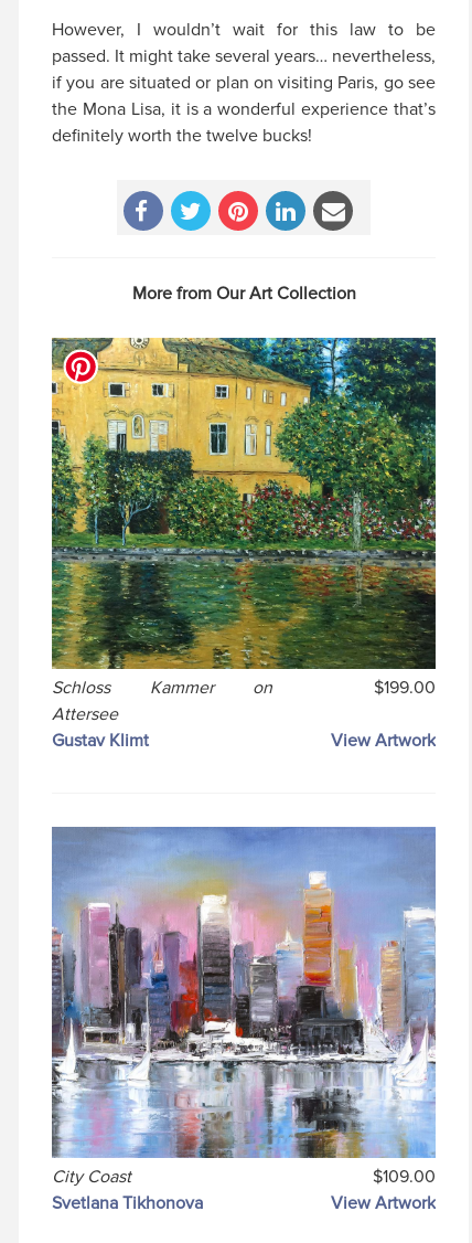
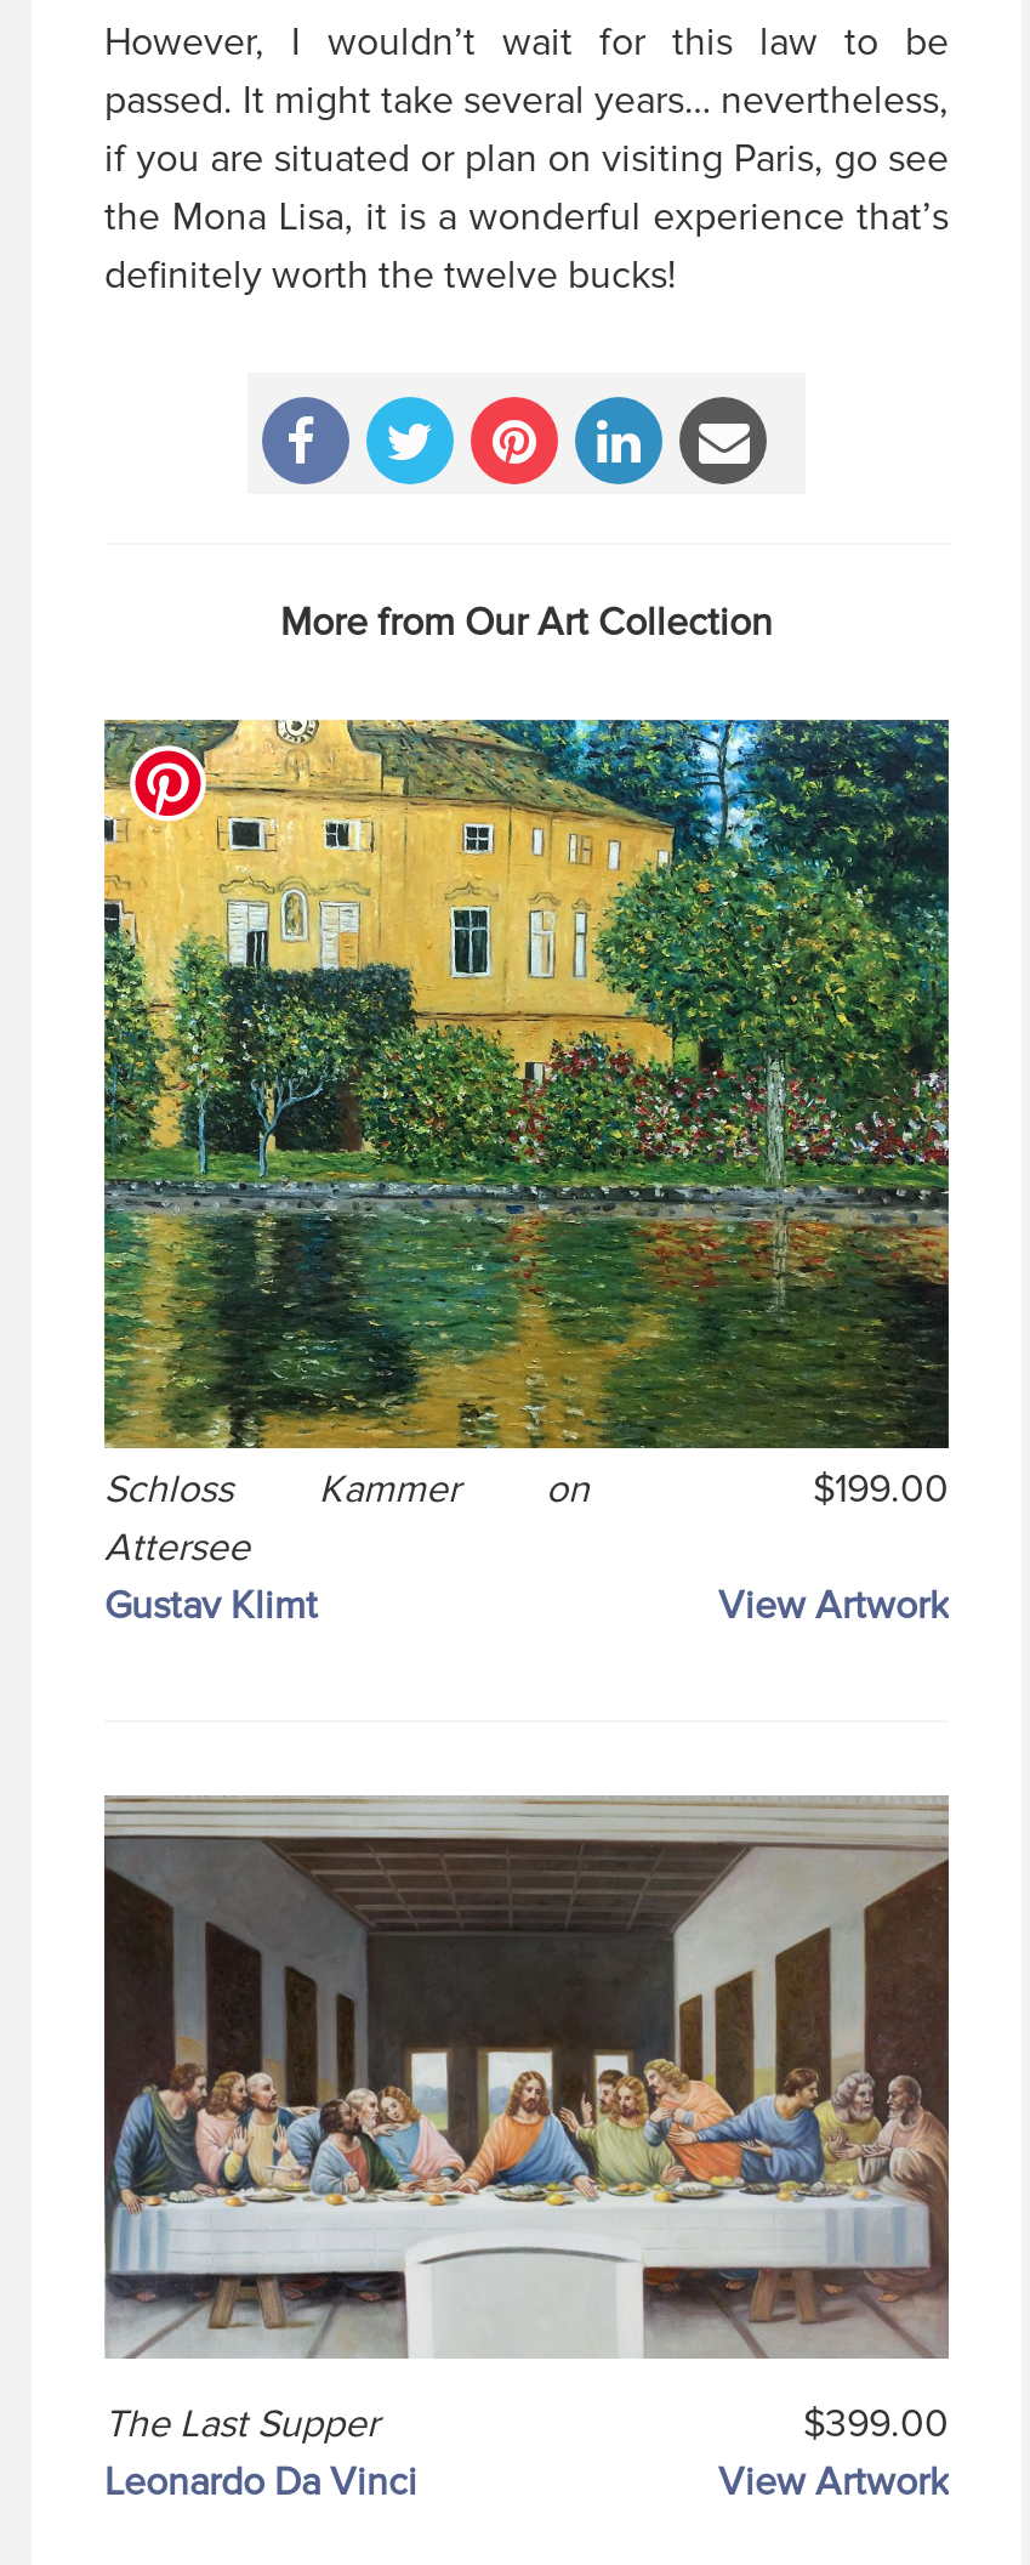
- [image]
- City Coast
- $109.00
- Svetlana Tikhonova
+ [image]
+ The Last Supper
+ $399.00
+ Leonardo Da Vinci
